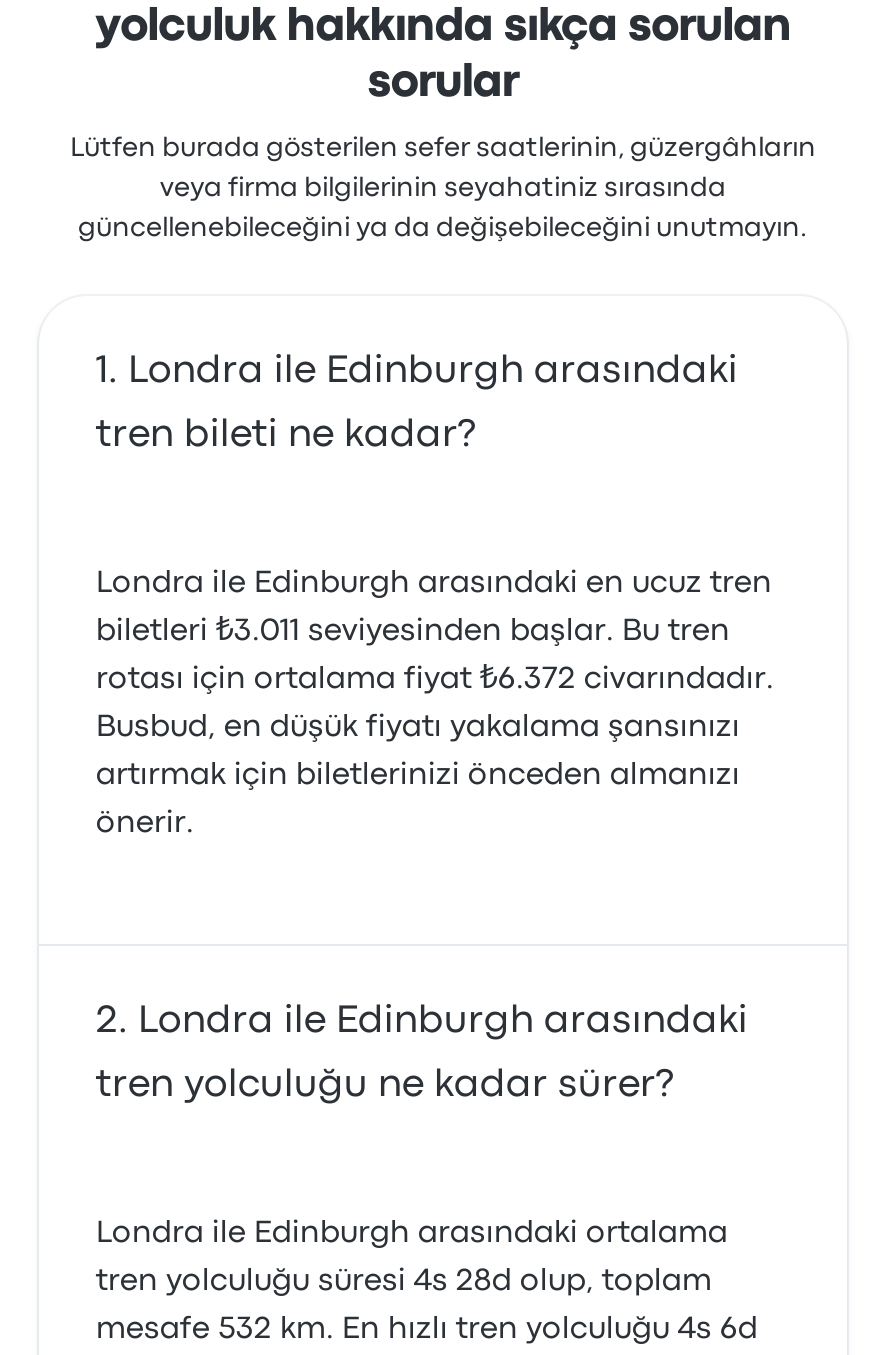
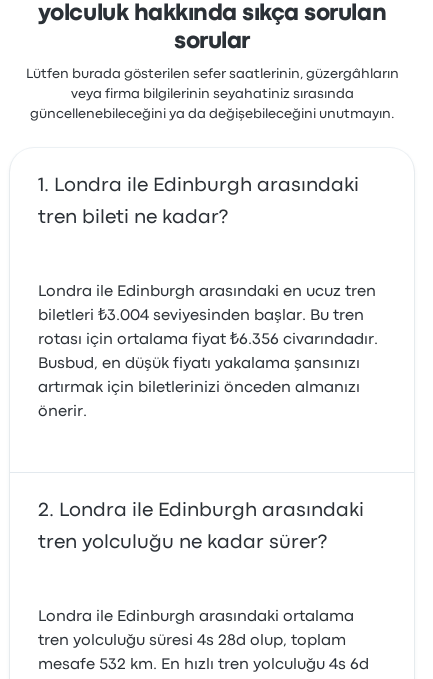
- biletleri ₺3.011 seviyesinden başlar. Bu tren
+ biletleri ₺3.004 seviyesinden başlar. Bu tren

- rotası için ortalama fiyat ₺6.372 civarındadır.
+ rotası için ortalama fiyat ₺6.356 civarındadır.
